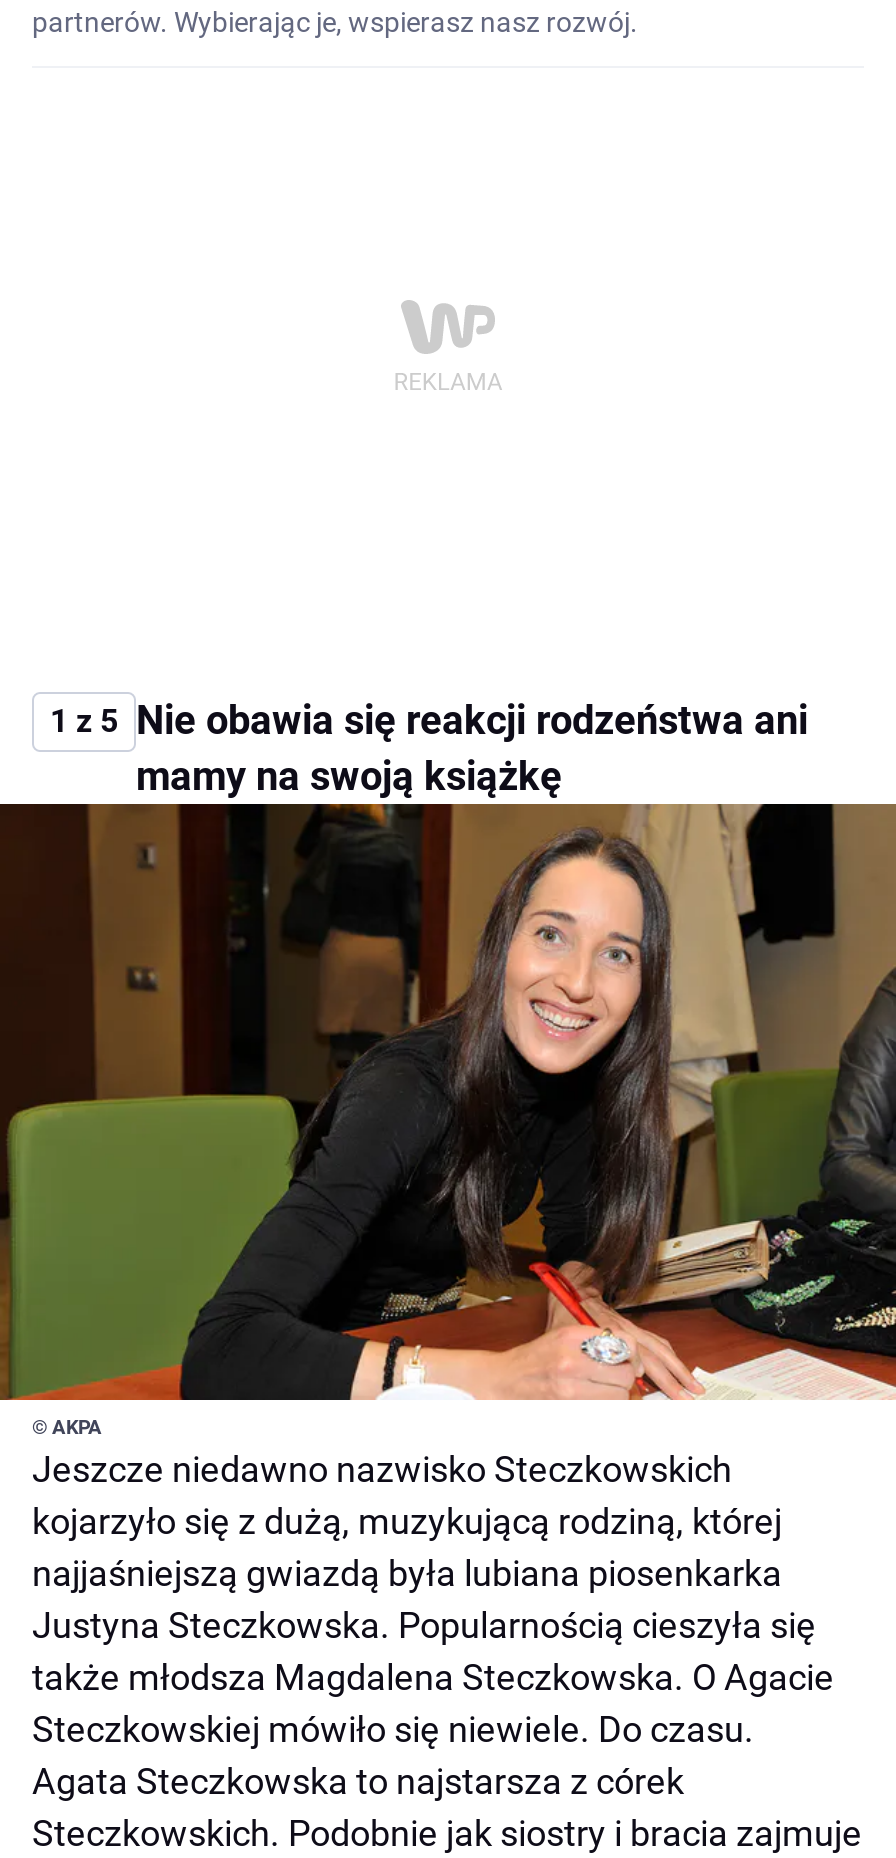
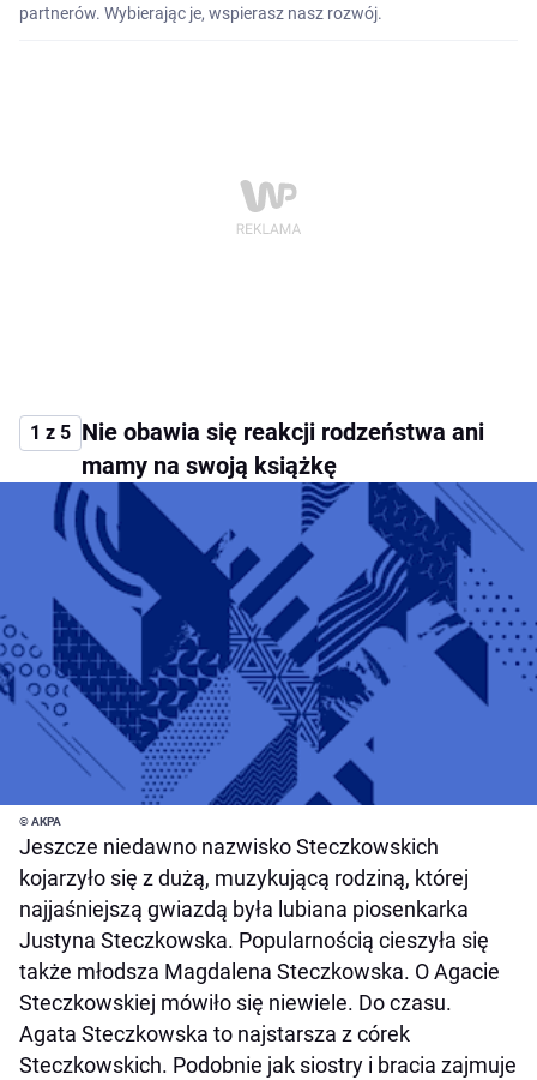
- [image]
+ [image]
